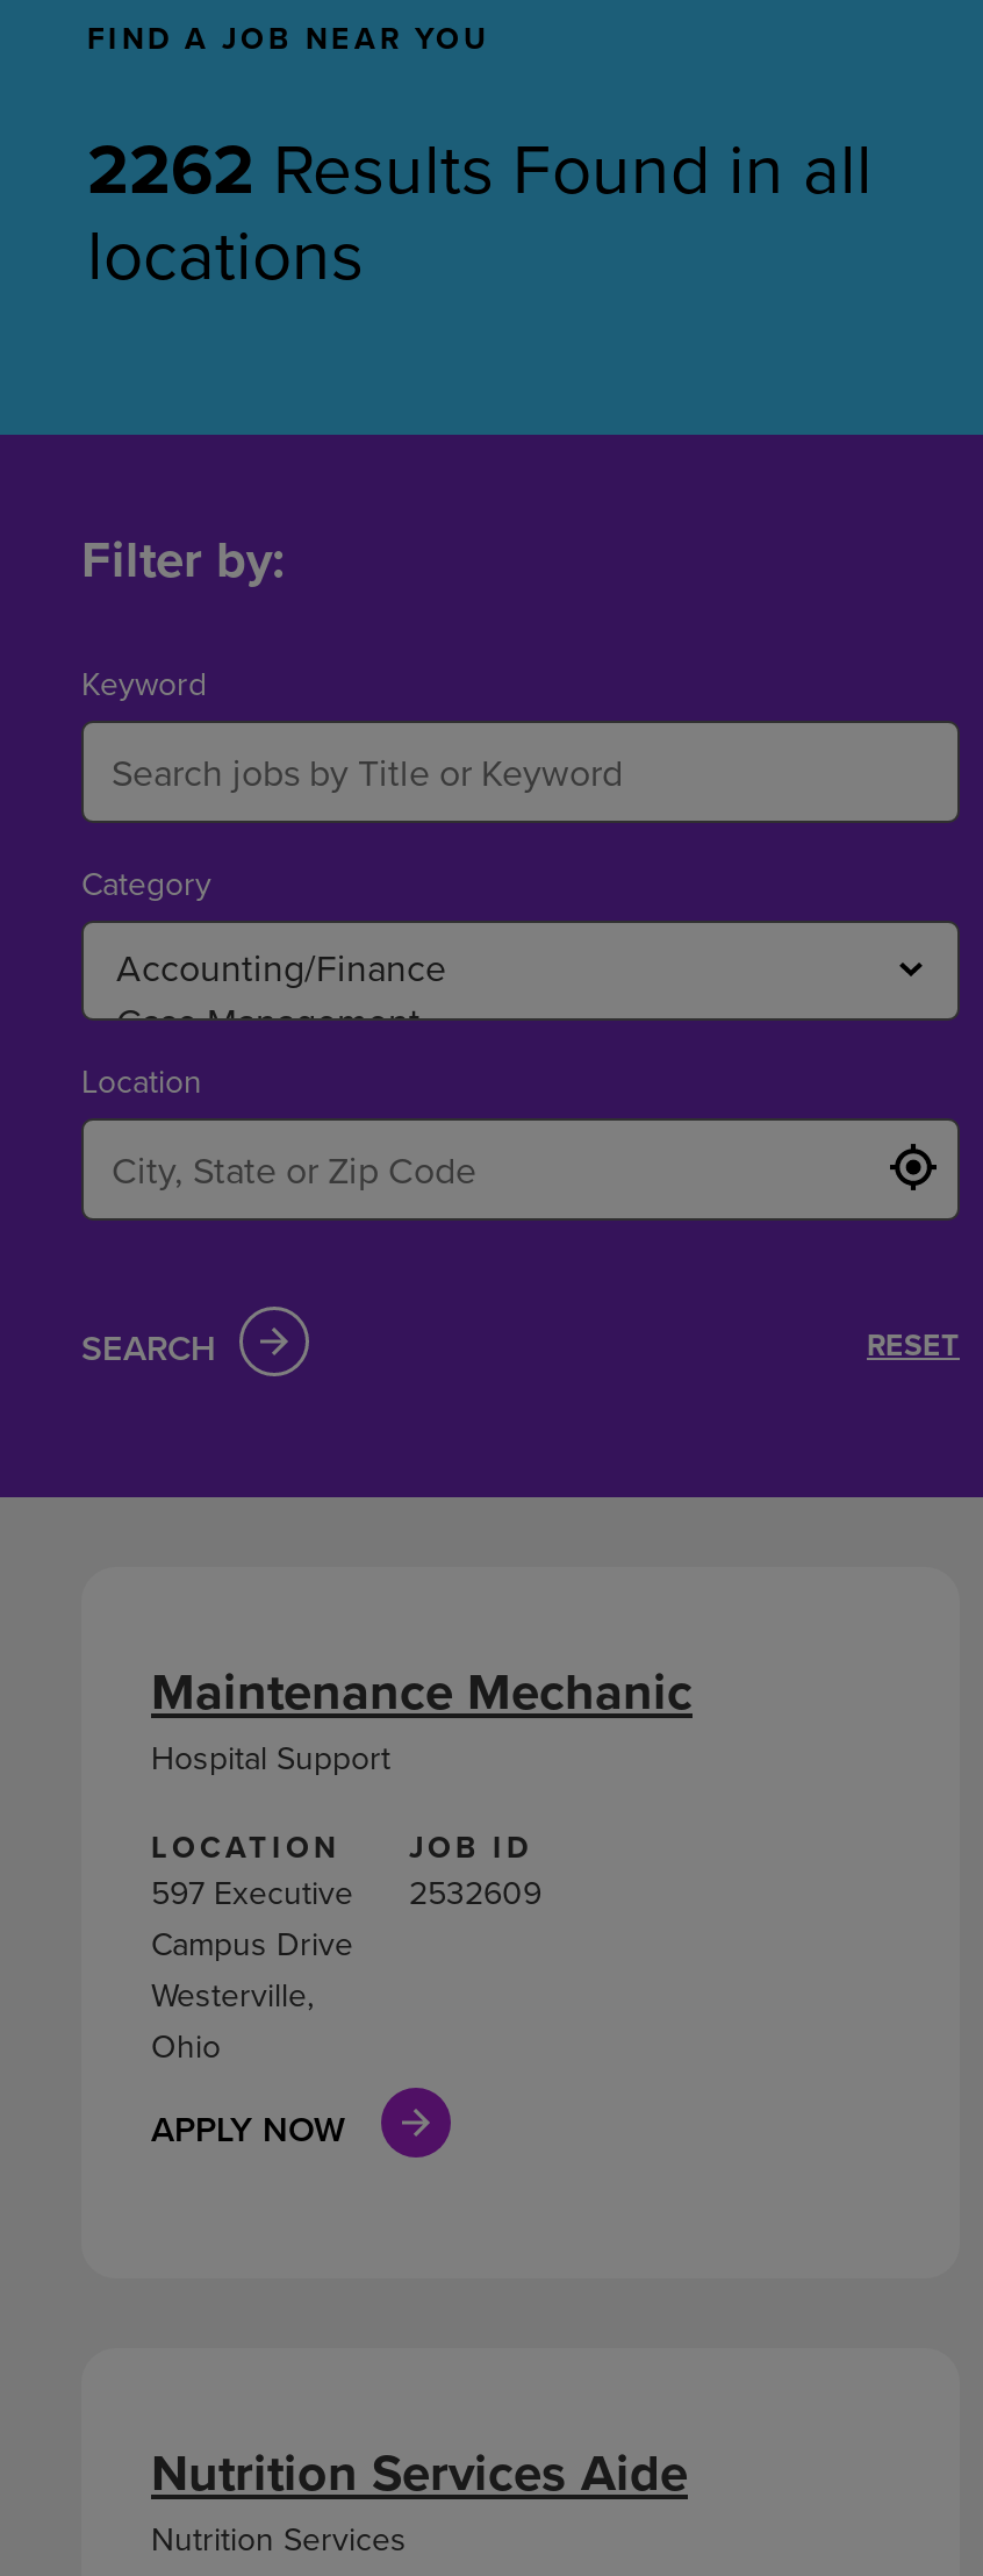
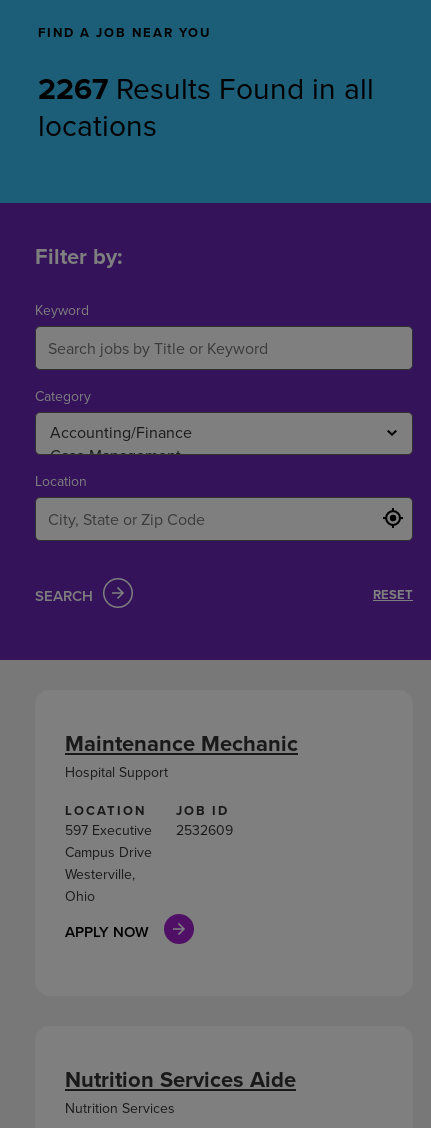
- 2262 Results Found in all
+ 2267 Results Found in all
